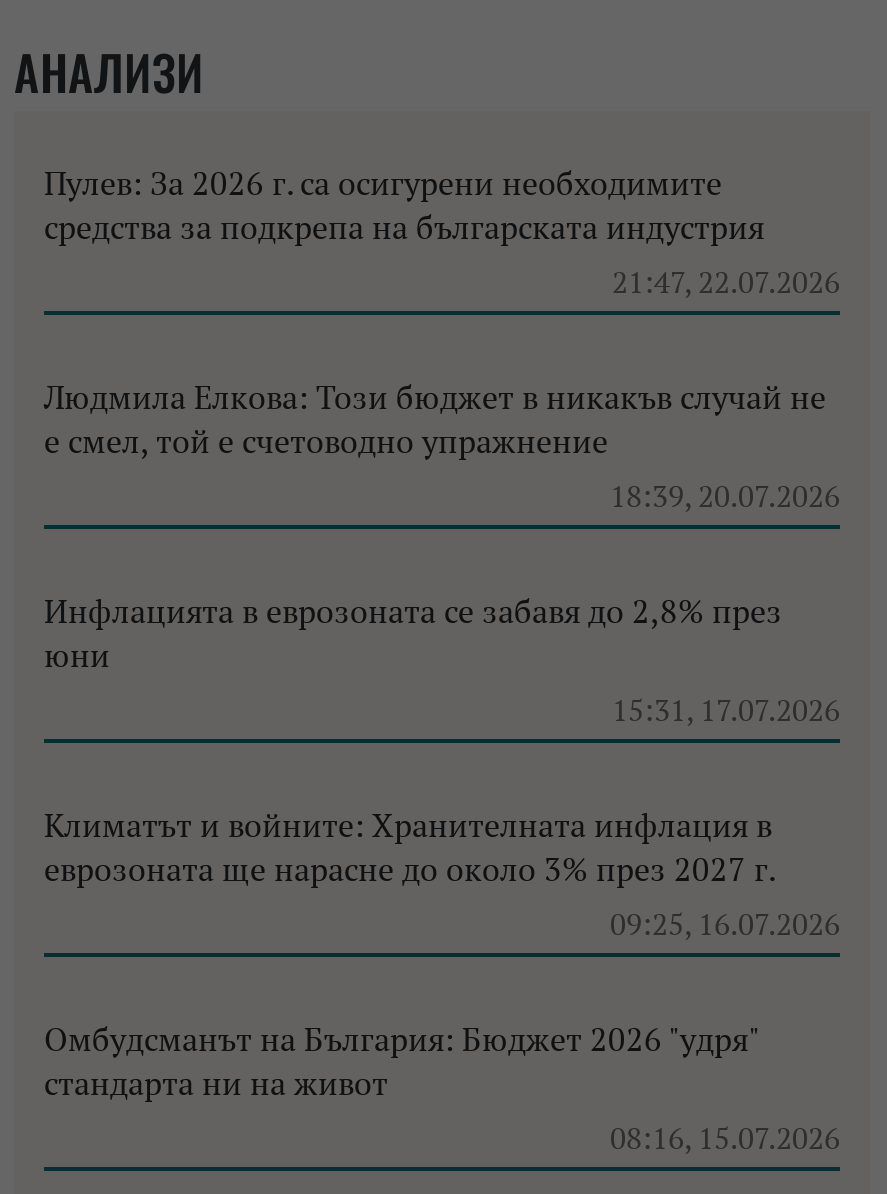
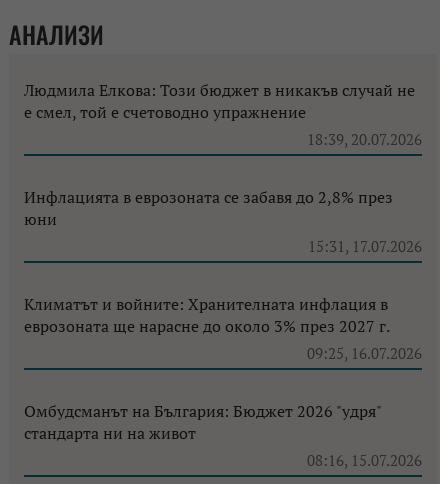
- Пулев: За 2026 г. са осигурени необходимите
- средства за подкрепа на българската индустрия
- 21:47, 22.07.2026
